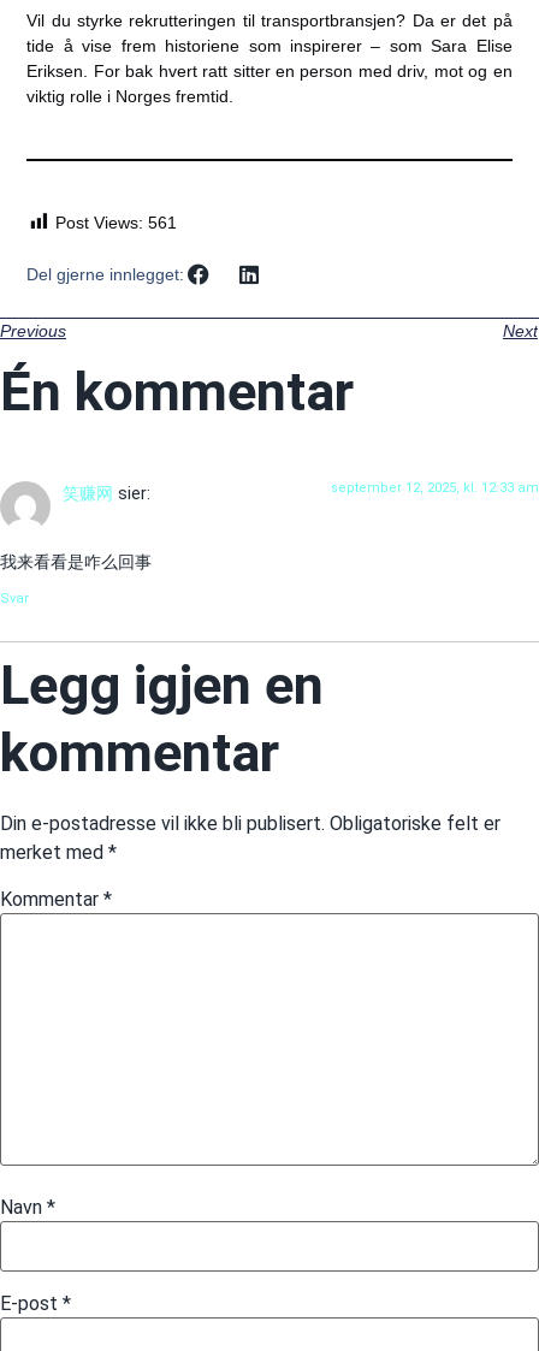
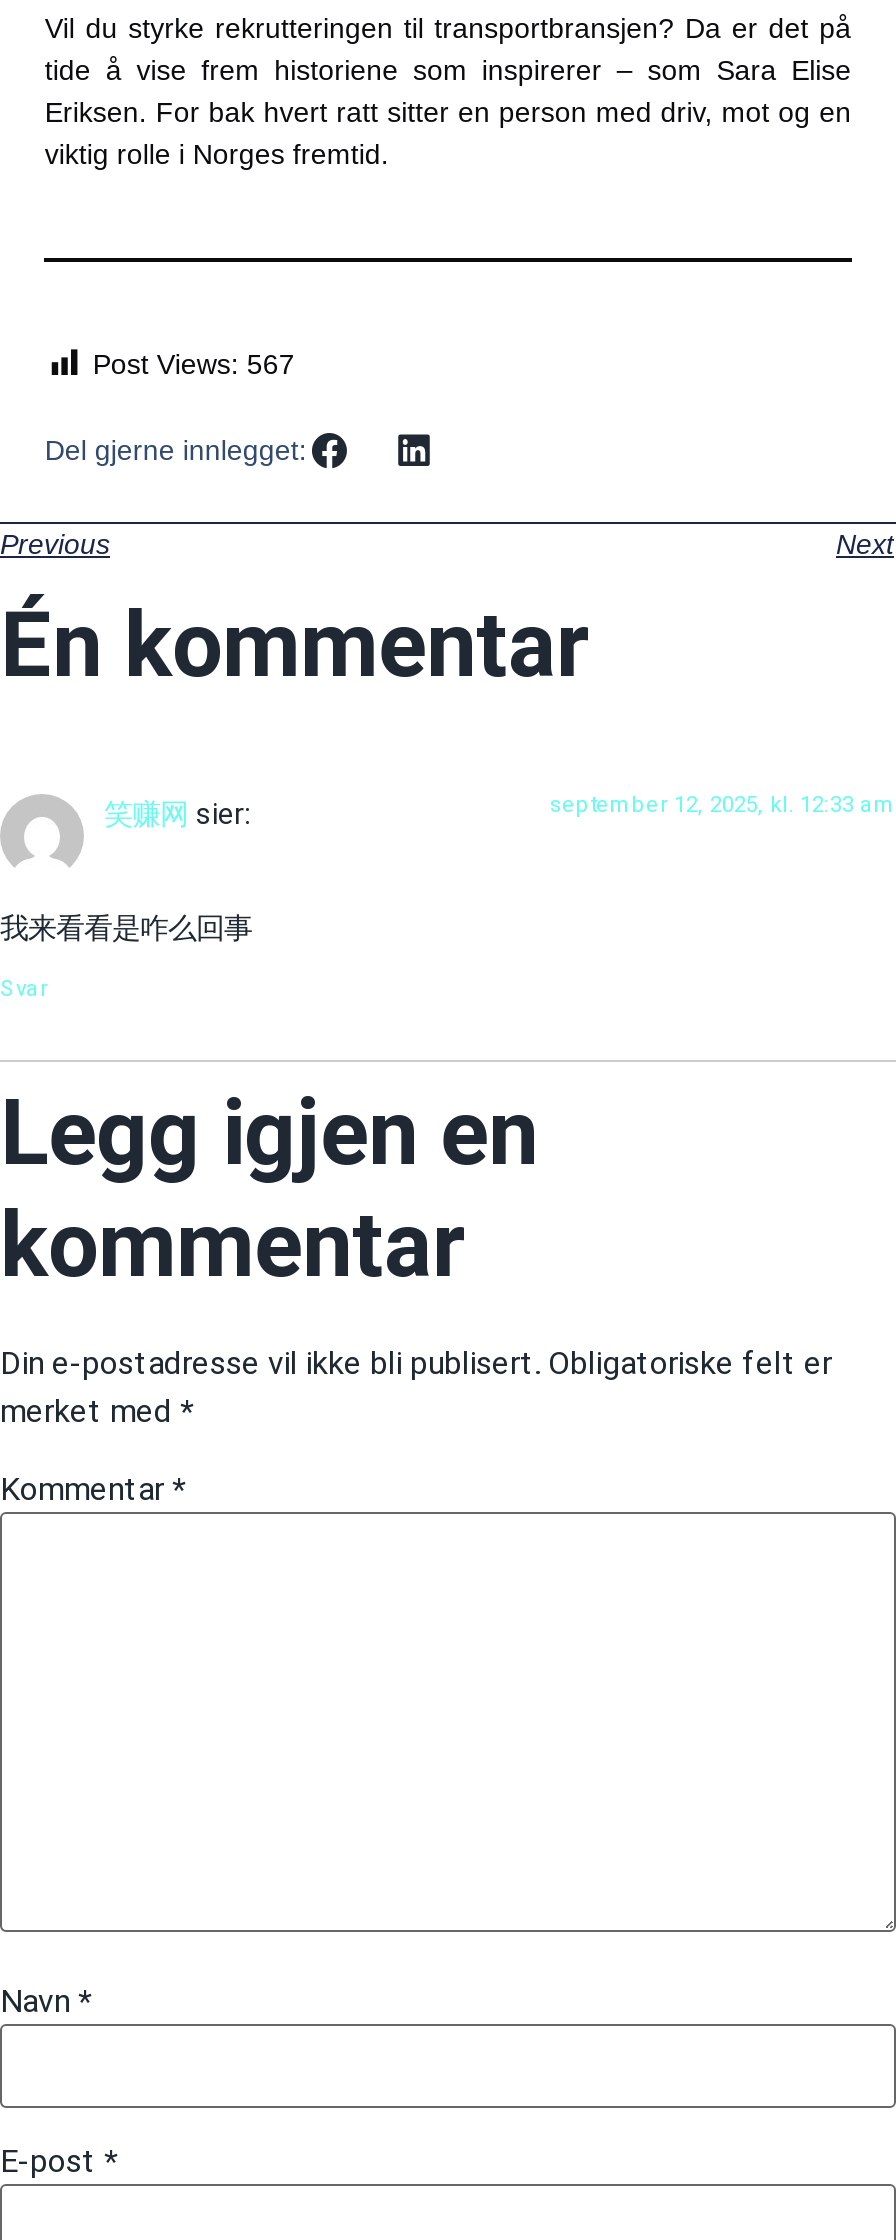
- Post Views: 561
+ Post Views: 567
